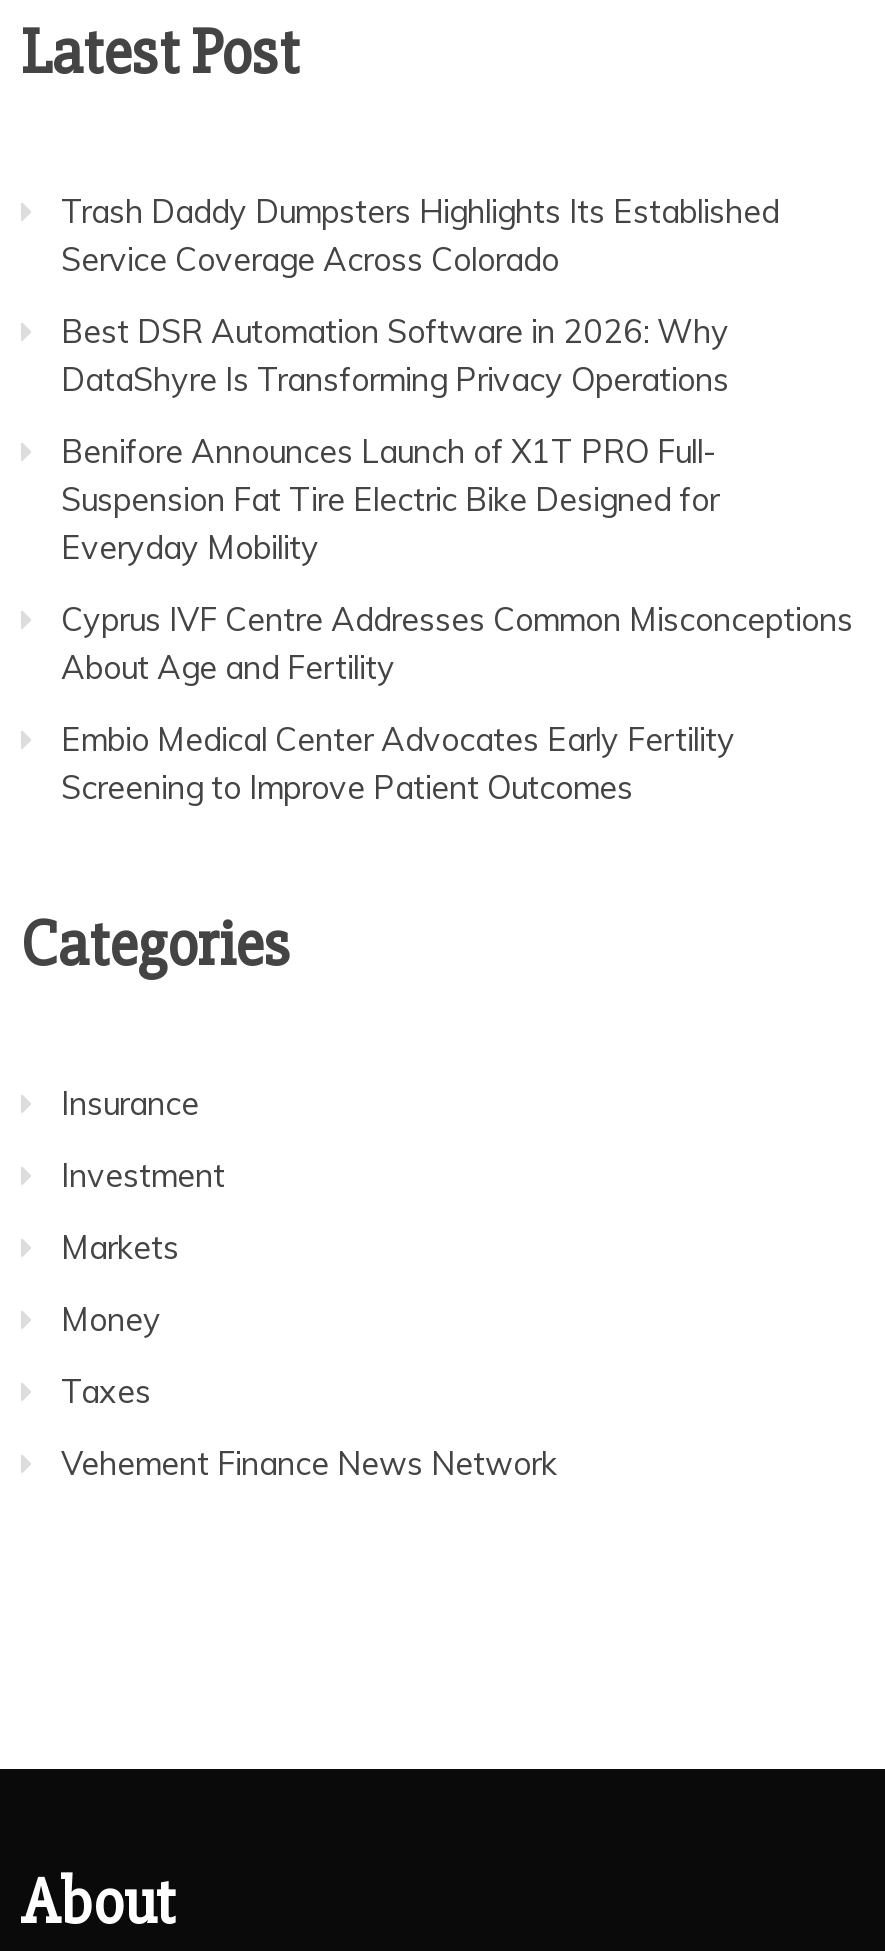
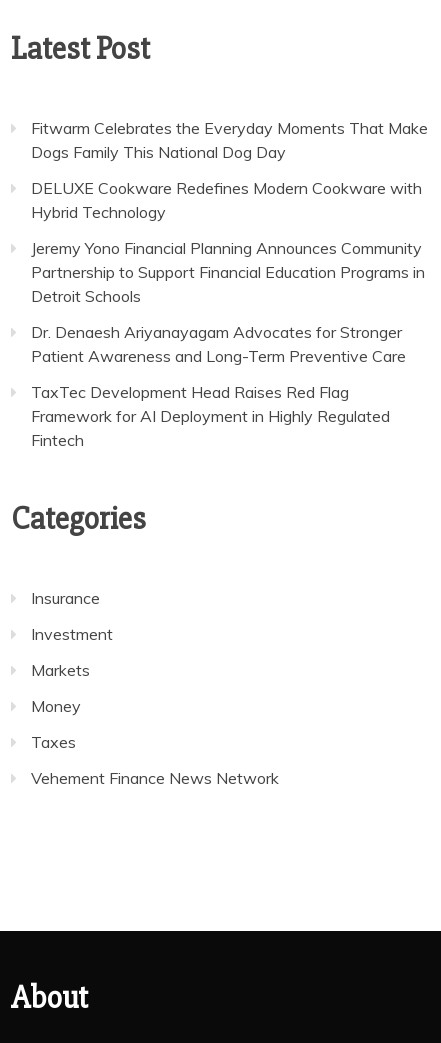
- Trash Daddy Dumpsters Highlights Its Established
- Service Coverage Across Colorado
+ Fitwarm Celebrates the Everyday Moments That Make
+ Dogs Family This National Dog Day

- Best DSR Automation Software in 2026: Why
- DataShyre Is Transforming Privacy Operations
+ DELUXE Cookware Redefines Modern Cookware with
+ Hybrid Technology

- Benifore Announces Launch of X1T PRO Full-
- Suspension Fat Tire Electric Bike Designed for
- Everyday Mobility
+ Jeremy Yono Financial Planning Announces Community
+ Partnership to Support Financial Education Programs in
+ Detroit Schools

- Cyprus IVF Centre Addresses Common Misconceptions
- About Age and Fertility
+ Dr. Denaesh Ariyanayagam Advocates for Stronger
+ Patient Awareness and Long-Term Preventive Care

- Embio Medical Center Advocates Early Fertility
- Screening to Improve Patient Outcomes
+ TaxTec Development Head Raises Red Flag
+ Framework for AI Deployment in Highly Regulated
+ Fintech
